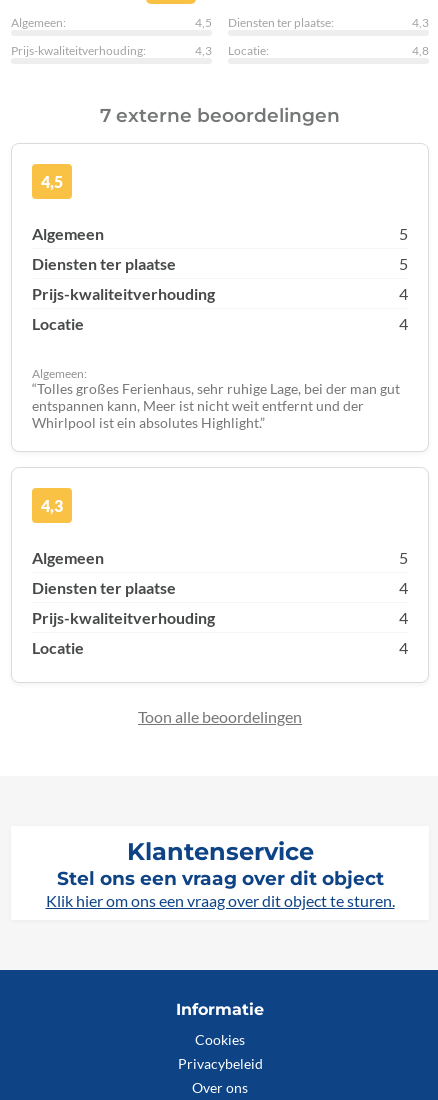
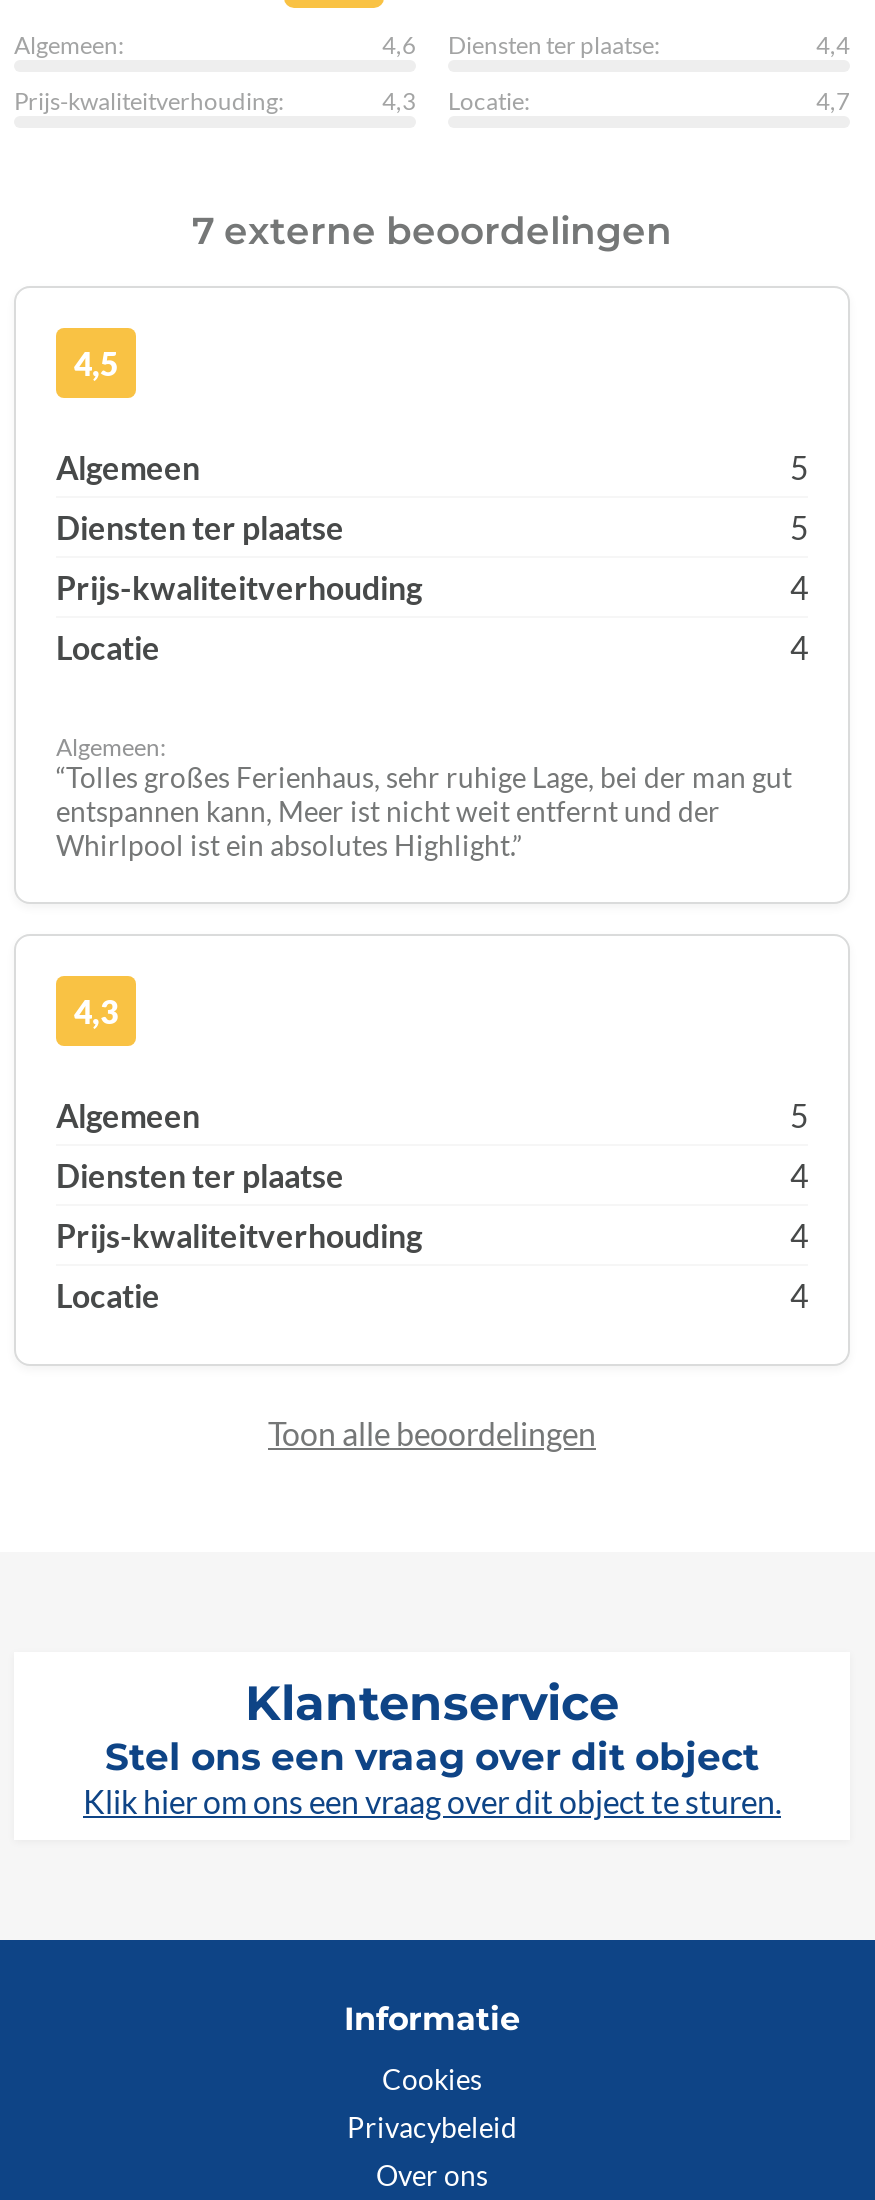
- 4,5 Diensten ter plaatse:
+ 4,6 Diensten ter plaatse:

- 4,3
+ 4,4

- 4,8
+ 4,7
